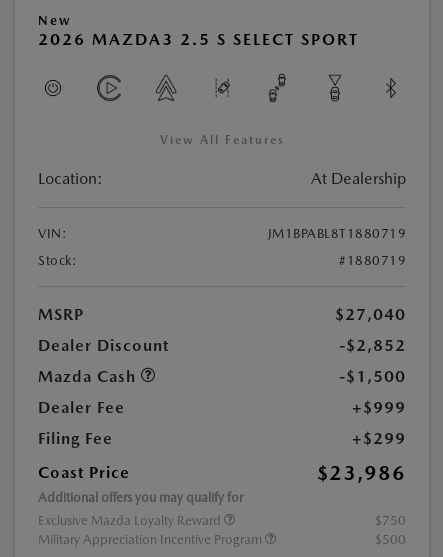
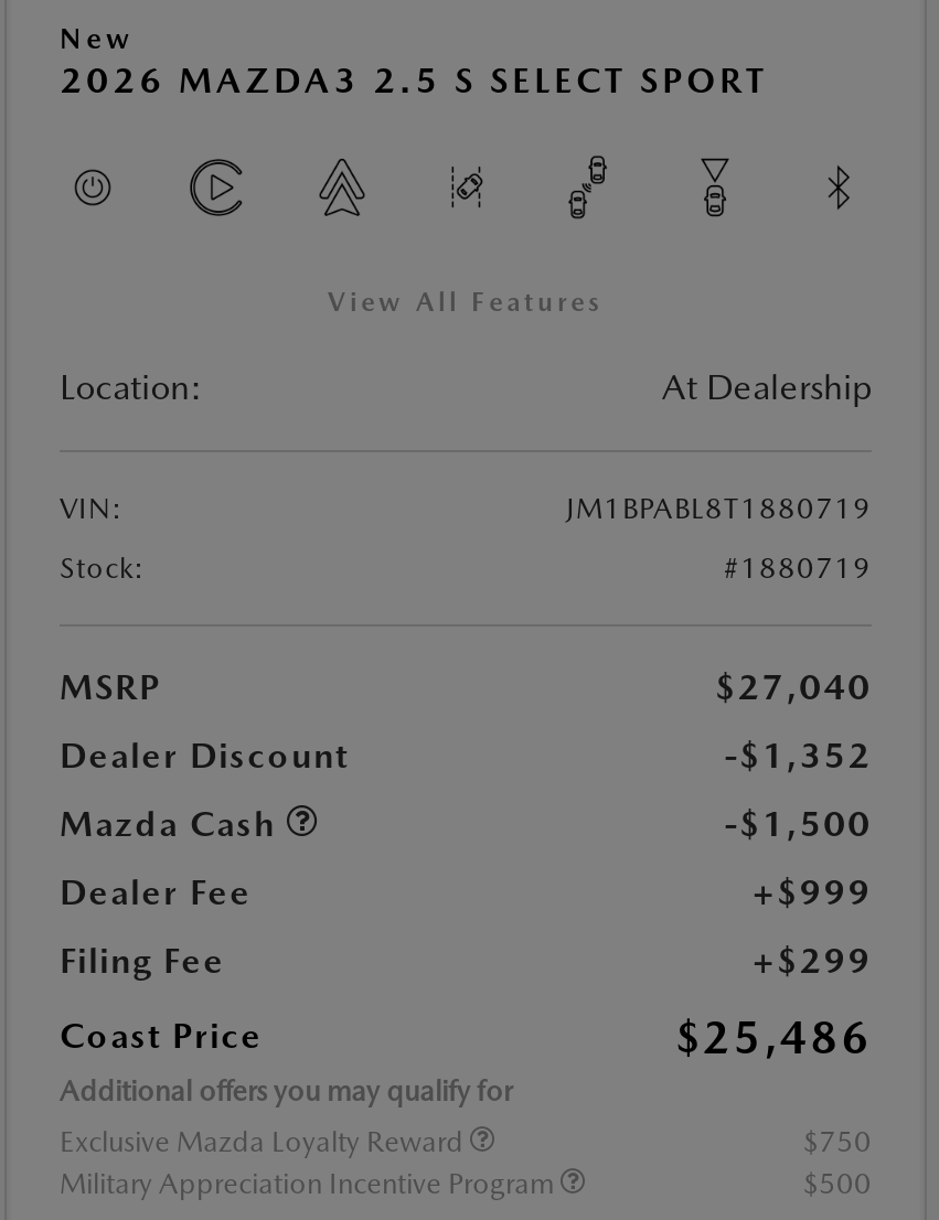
- -$2,852
+ -$1,352

- $23,986
+ $25,486
